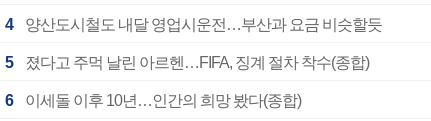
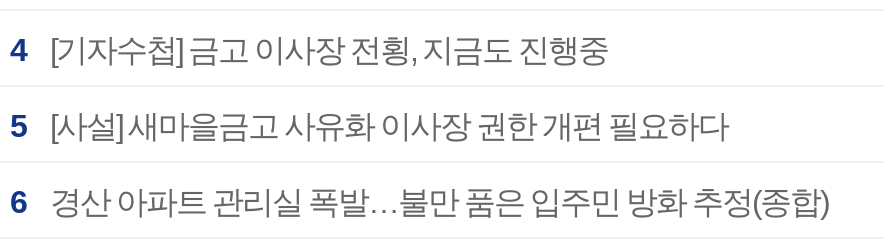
- 양산도시철도 내달 영업시운전…부산과 요금 비슷할듯
+ [기자수첩] 금고 이사장 전횡, 지금도 진행중

- 졌다고 주먹 날린 아르헨…FIFA, 징계 절차 착수(종합)
+ [사설] 새마을금고 사유화 이사장 권한 개편 필요하다

- 이세돌 이후 10년…인간의 희망 봤다(종합)
+ 경산 아파트 관리실 폭발…불만 품은 입주민 방화 추정(종합)
